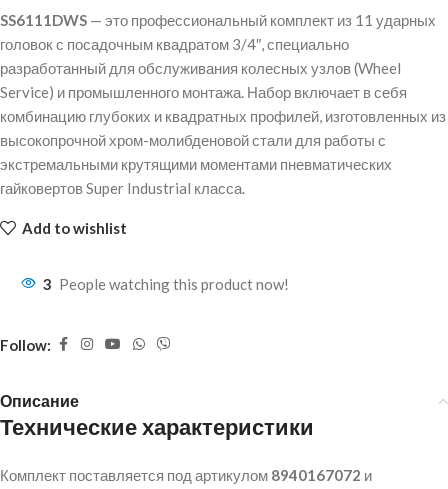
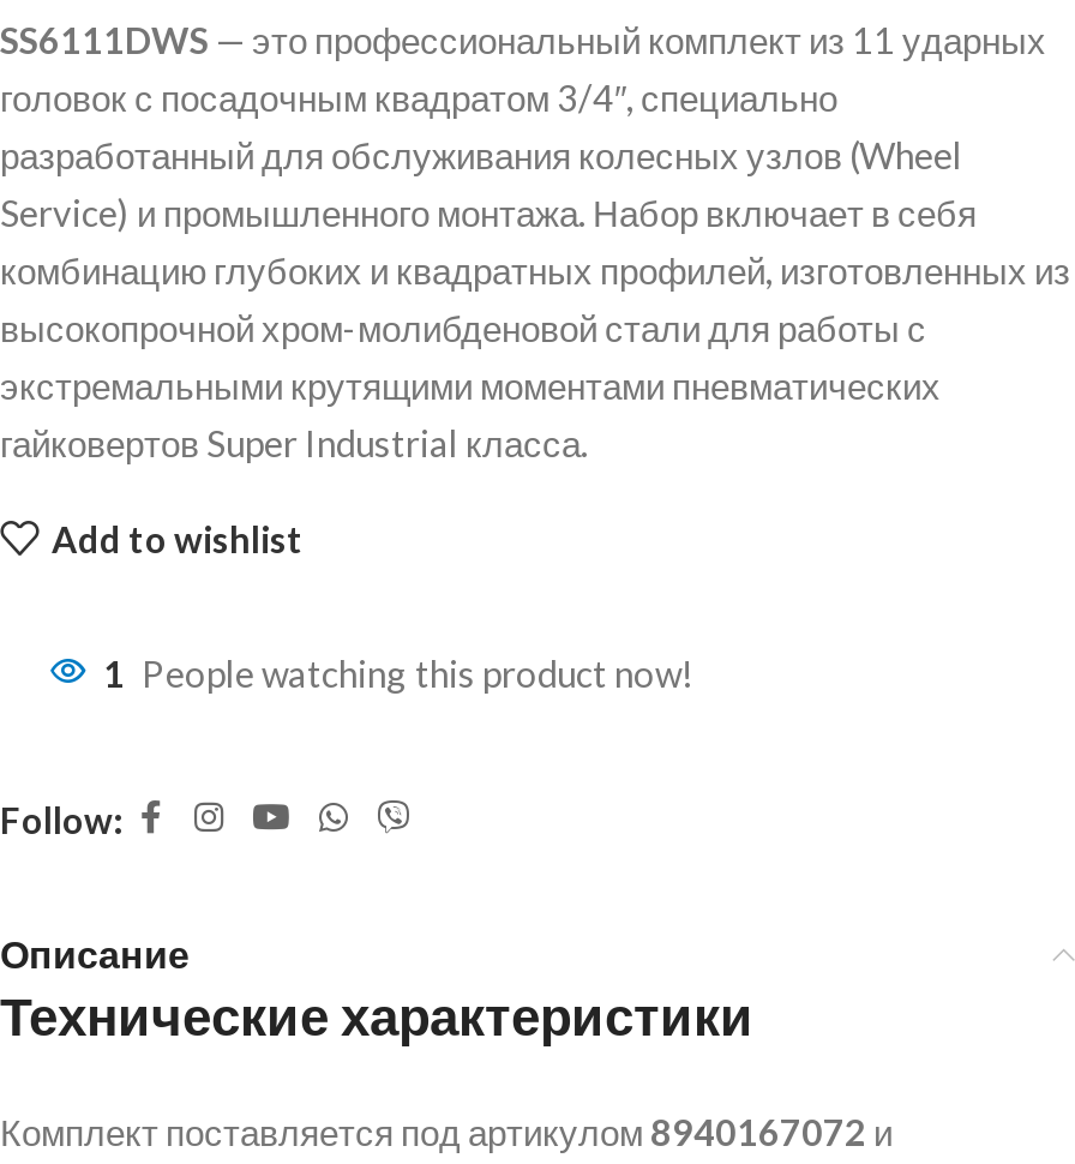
- 3 People watching this product now!
+ 1 People watching this product now!
